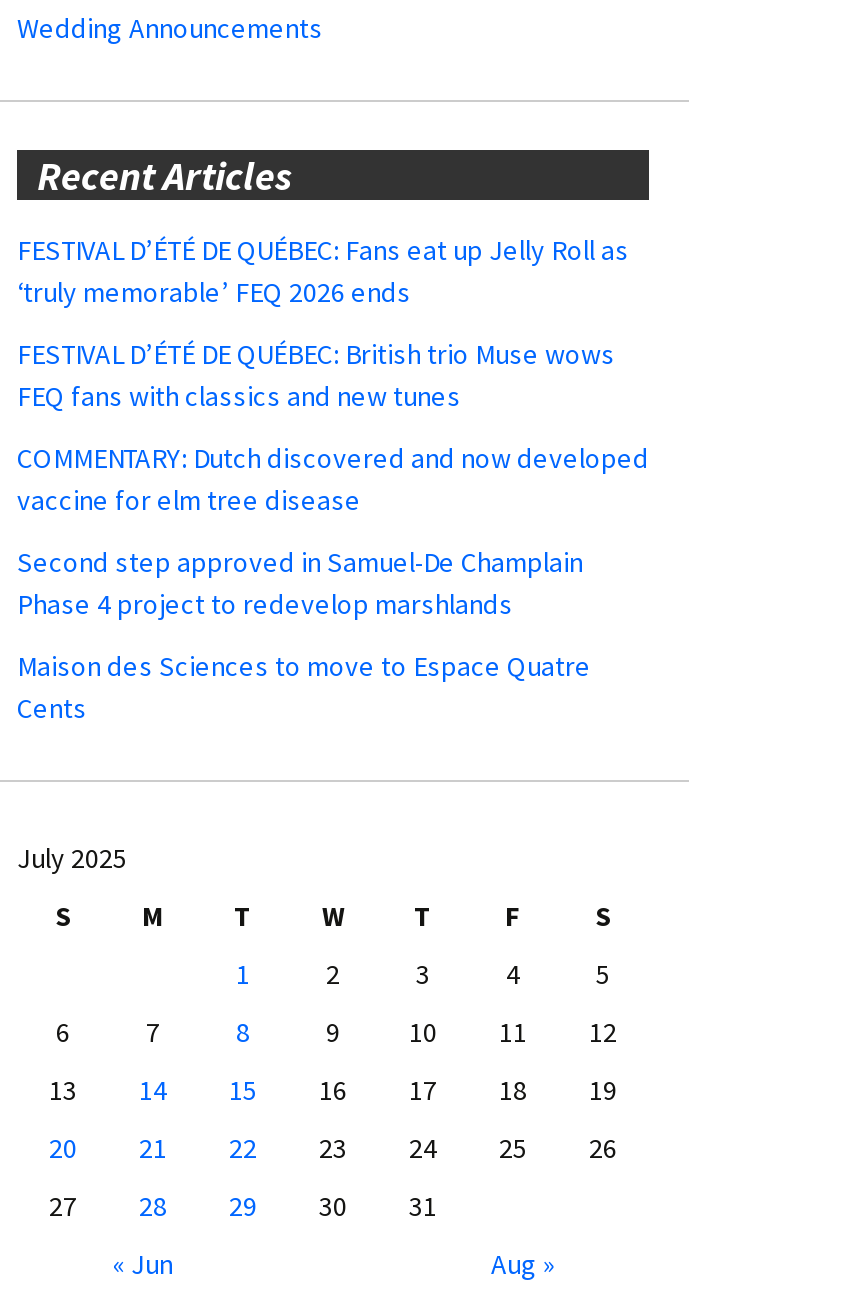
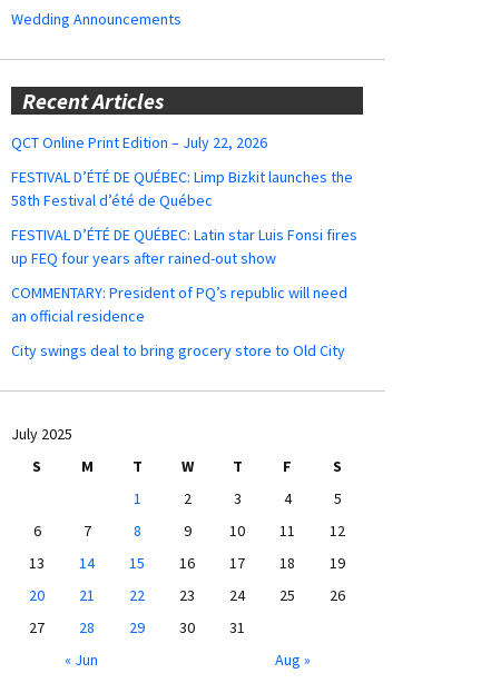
- FESTIVAL D’ÉTÉ DE QUÉBEC: Fans eat up Jelly Roll as
- ‘truly memorable’ FEQ 2026 ends
+ QCT Online Print Edition – July 22, 2026

- FESTIVAL D’ÉTÉ DE QUÉBEC: British trio Muse wows
- FEQ fans with classics and new tunes
+ FESTIVAL D’ÉTÉ DE QUÉBEC: Limp Bizkit launches the
+ 58th Festival d’été de Québec

- COMMENTARY: Dutch discovered and now developed
- vaccine for elm tree disease
+ FESTIVAL D’ÉTÉ DE QUÉBEC: Latin star Luis Fonsi fires
+ up FEQ four years after rained-out show

- Second step approved in Samuel-De Champlain
- Phase 4 project to redevelop marshlands
+ COMMENTARY: President of PQ’s republic will need
+ an official residence

- Maison des Sciences to move to Espace Quatre
- Cents
+ City swings deal to bring grocery store to Old City
